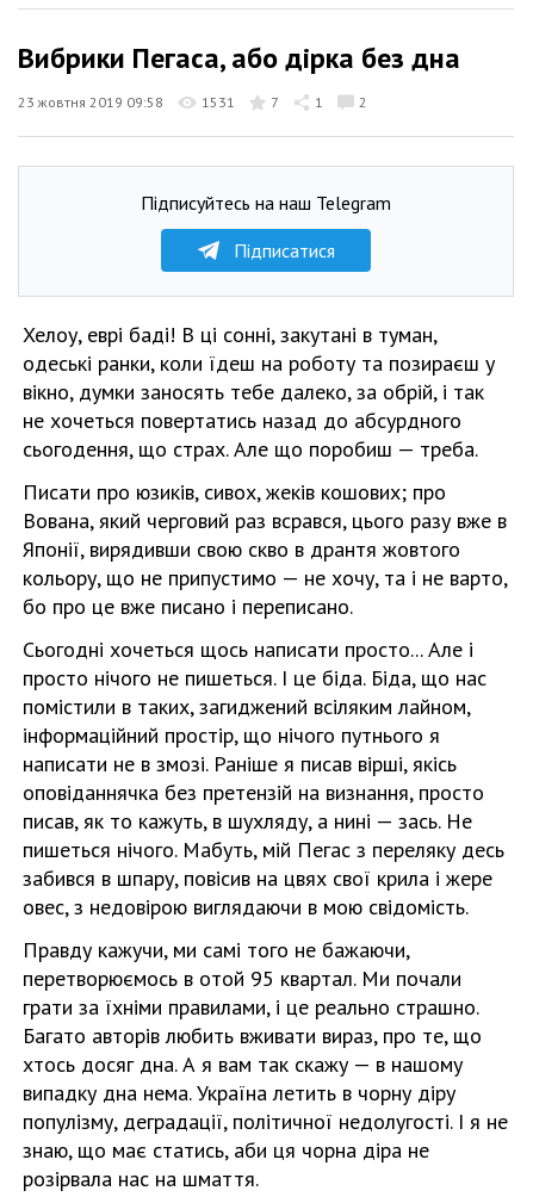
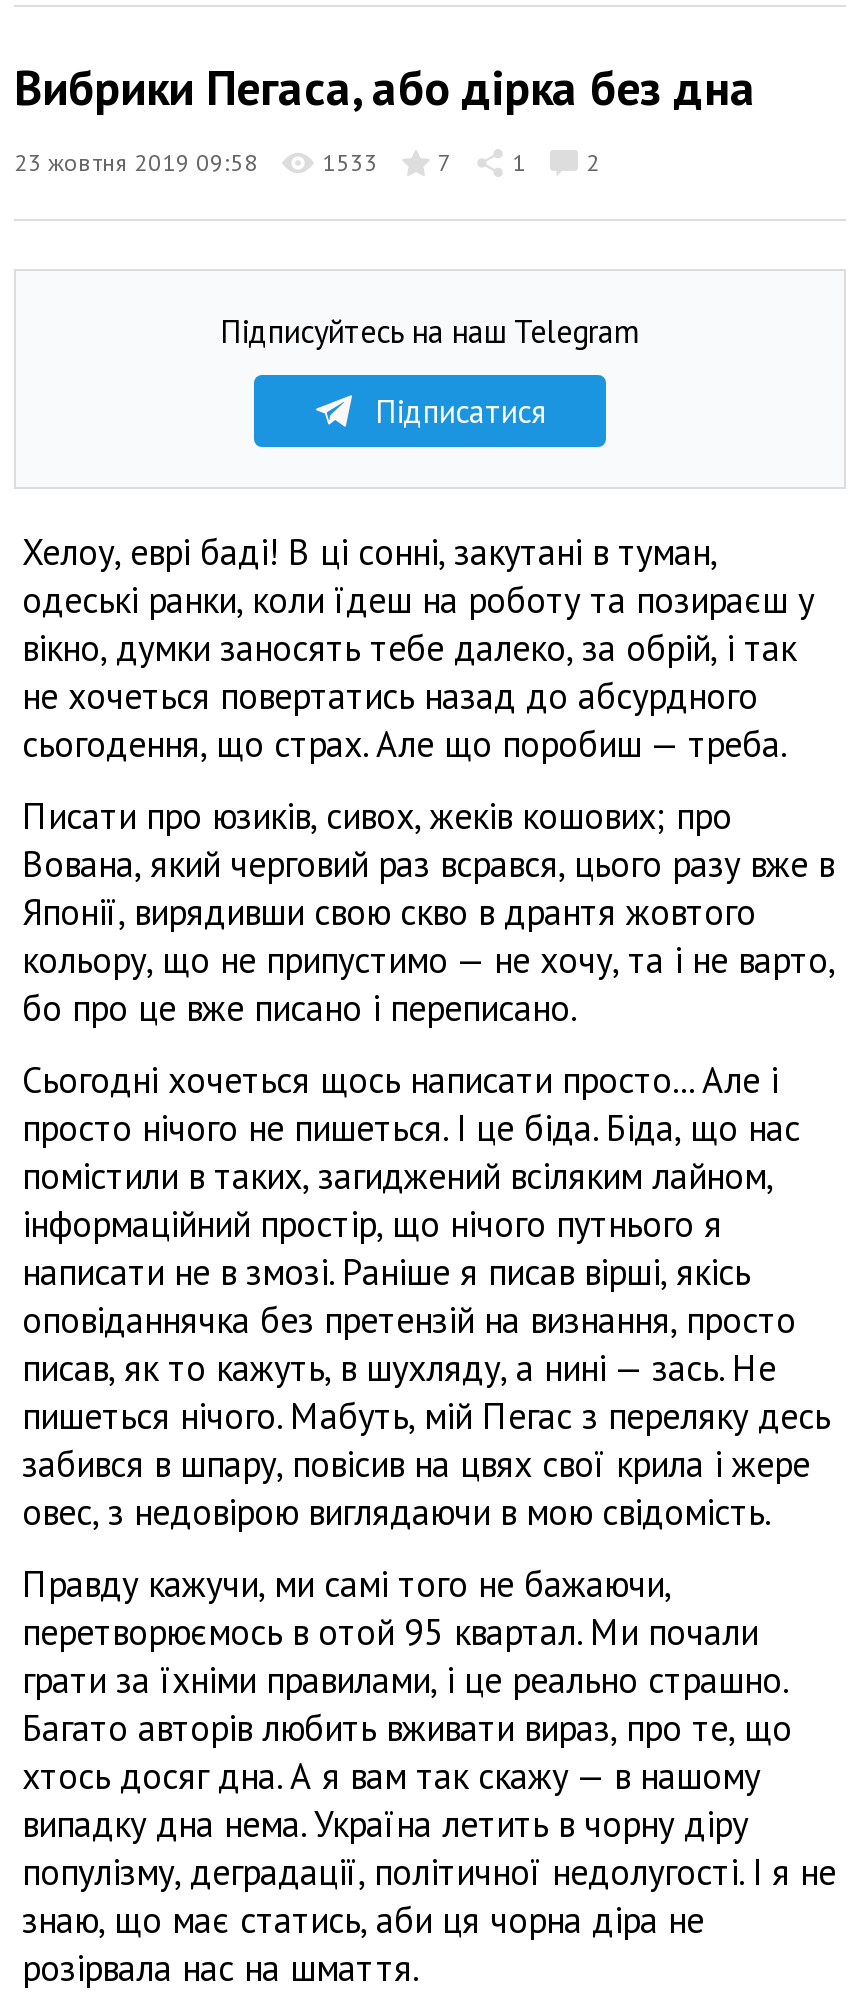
- 1531 7 1 2
+ 1533 7 1 2
